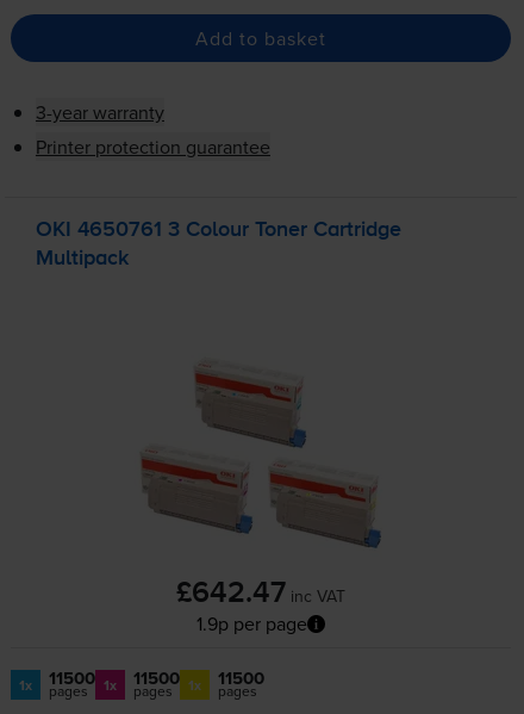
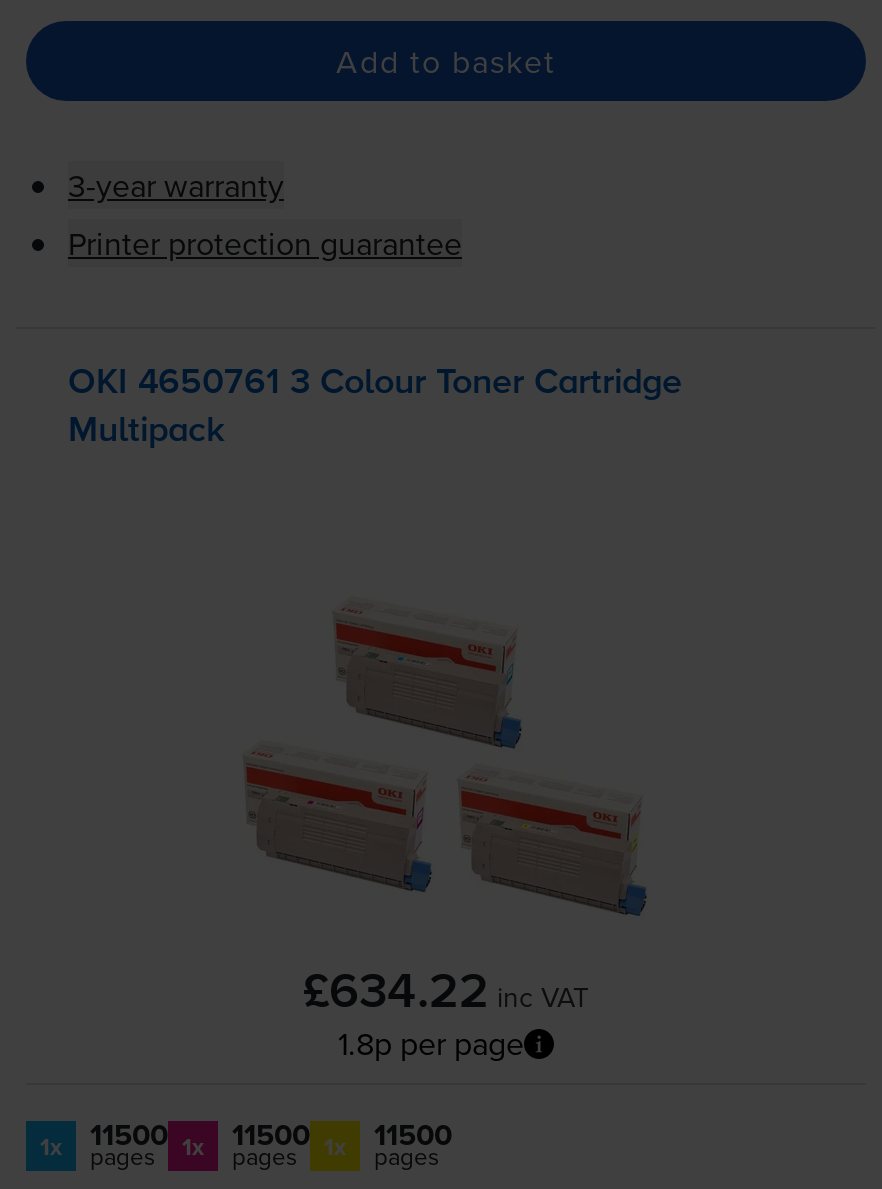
- £642.47 inc VAT
+ £634.22 inc VAT

- 1.9p per page
+ 1.8p per page
